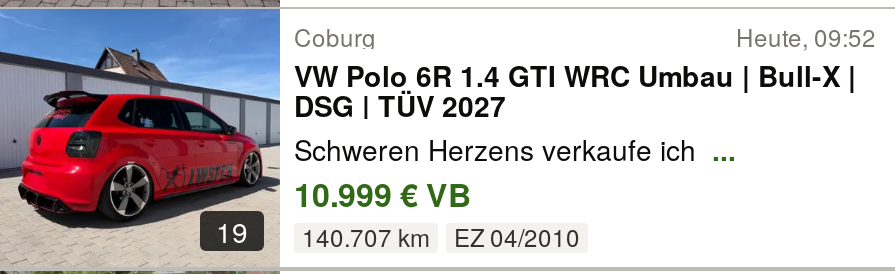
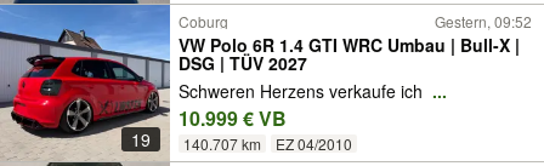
- Heute, 09:52
+ Gestern, 09:52
